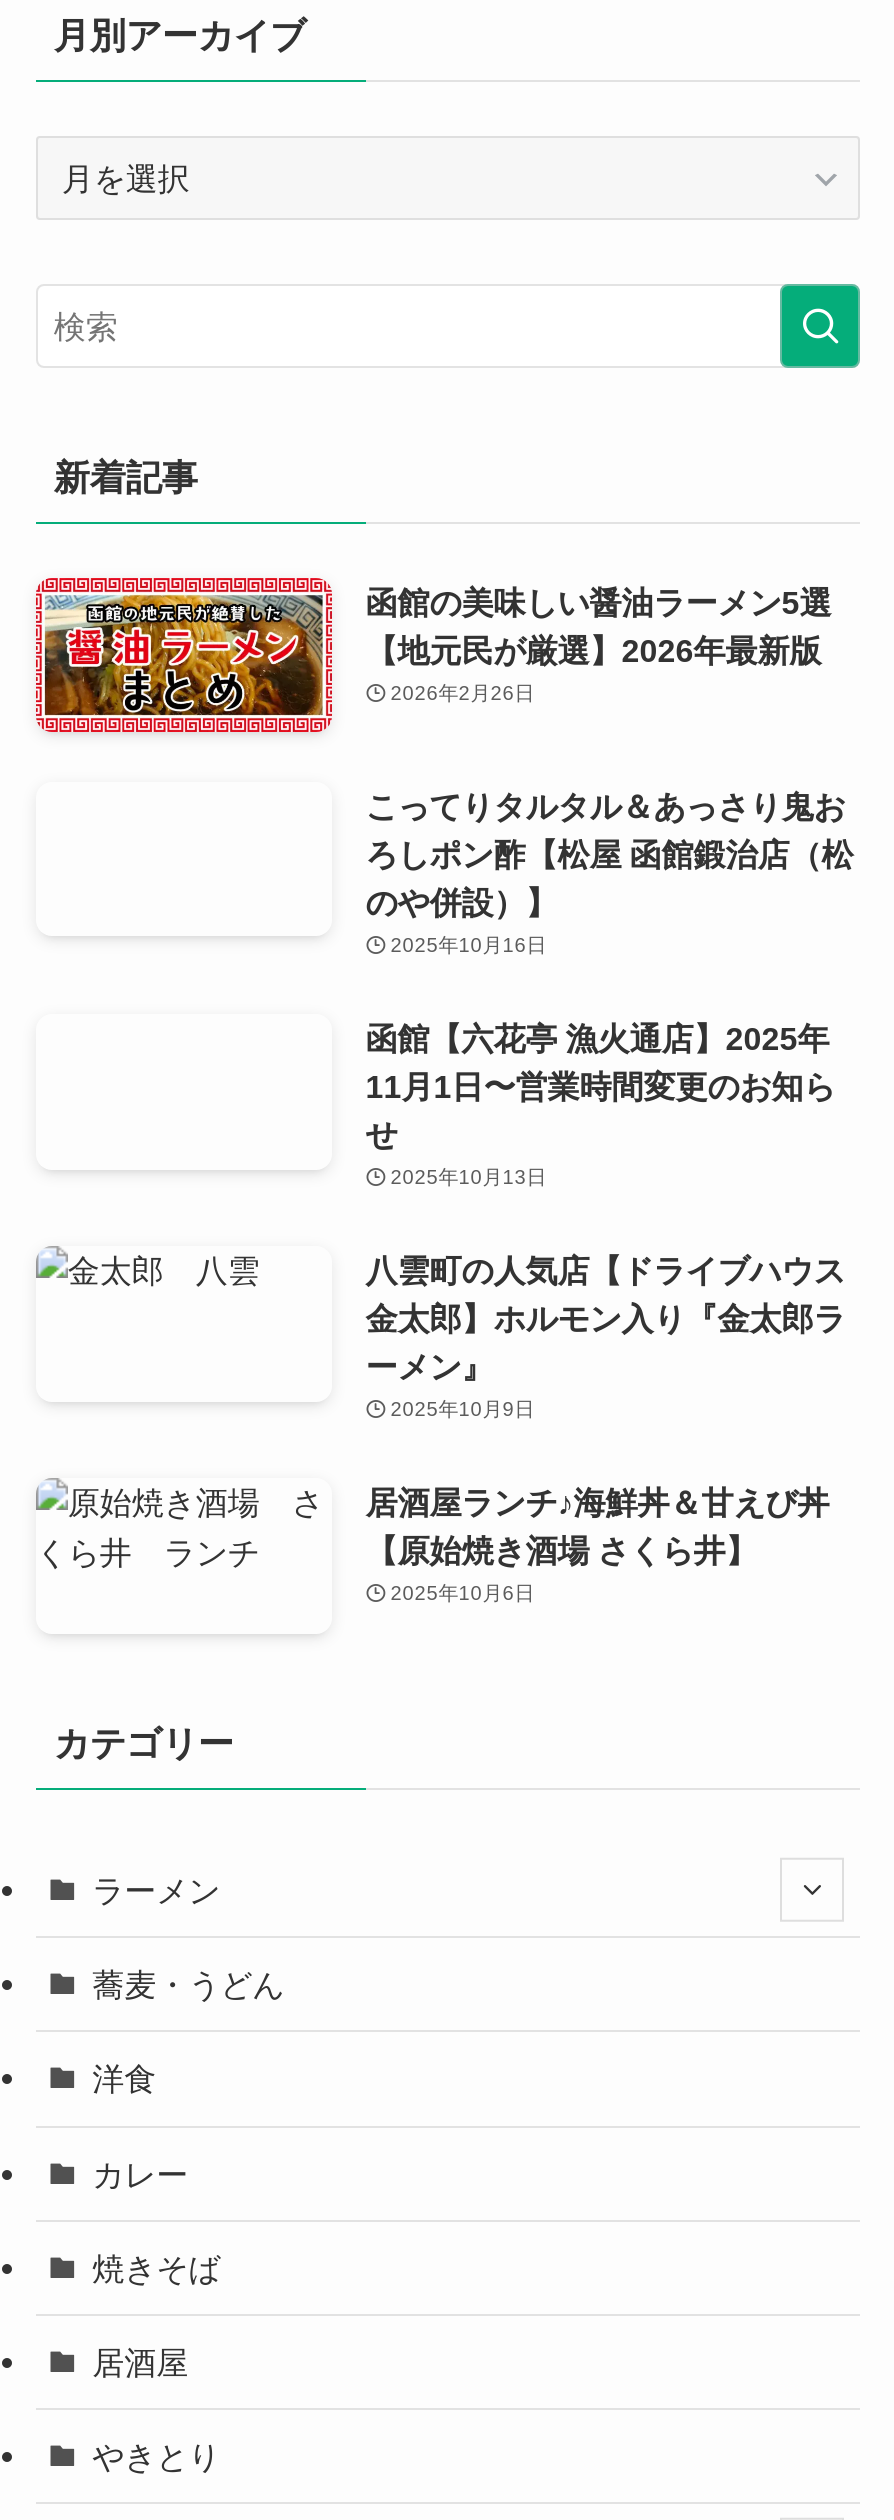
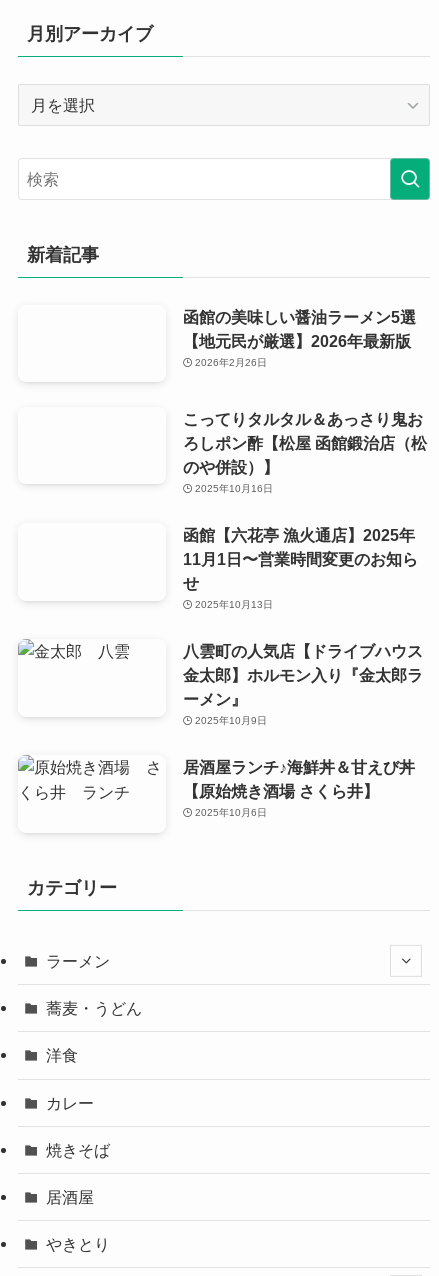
- [image]
